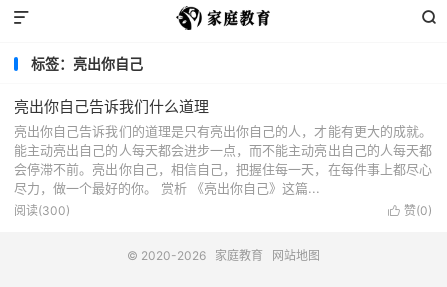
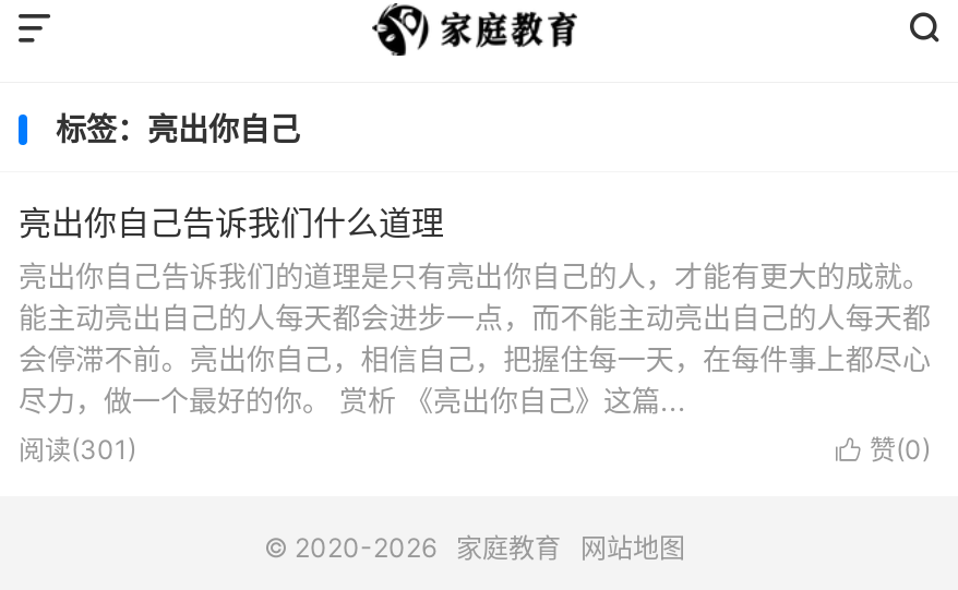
- 阅读(300)
+ 阅读(301)
